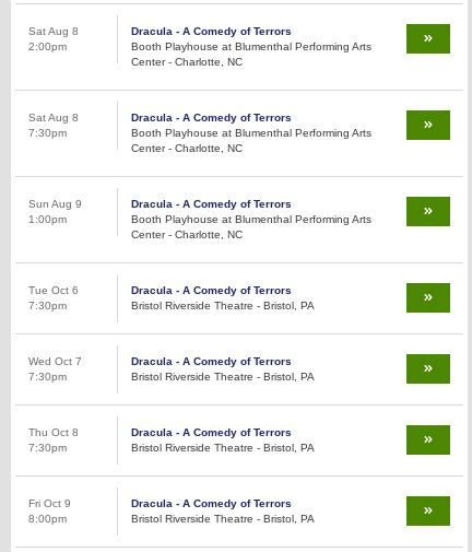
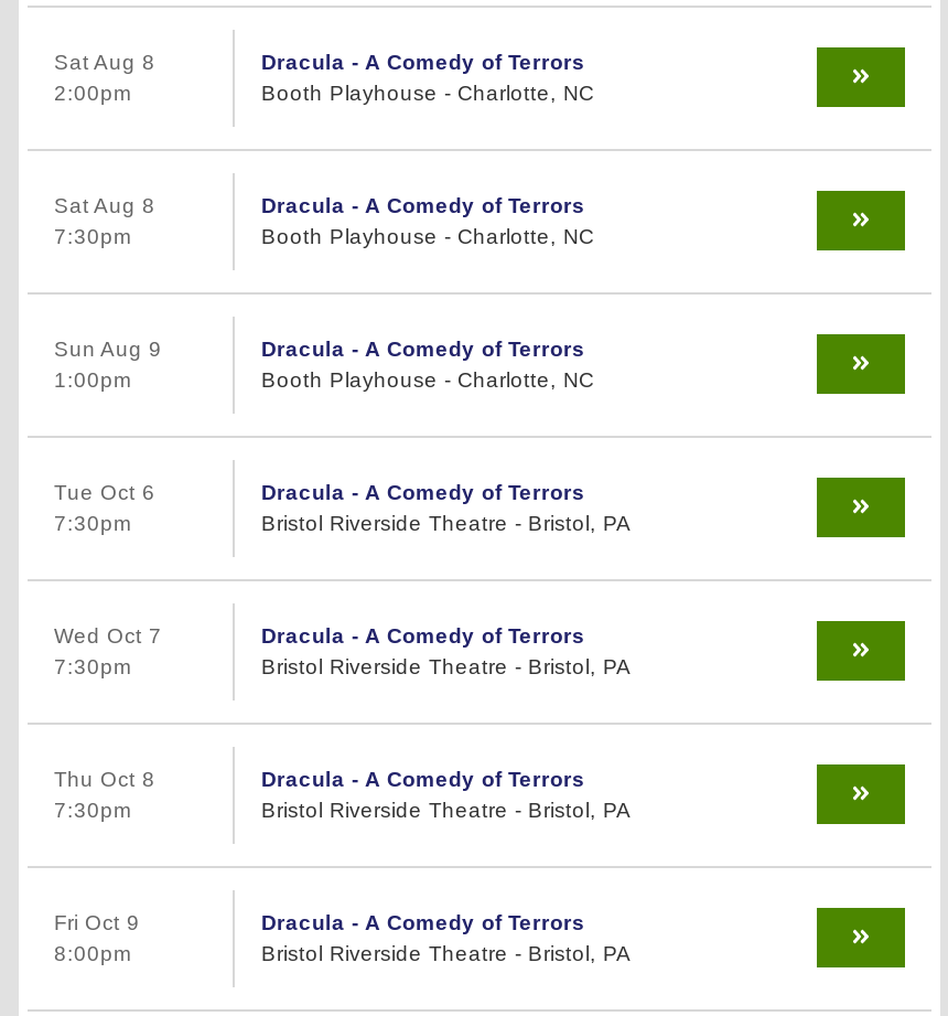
- Booth Playhouse at Blumenthal Performing Arts
- Center - Charlotte, NC
+ Booth Playhouse - Charlotte, NC

- Booth Playhouse at Blumenthal Performing Arts
- Center - Charlotte, NC
+ Booth Playhouse - Charlotte, NC

- Booth Playhouse at Blumenthal Performing Arts
- Center - Charlotte, NC
+ Booth Playhouse - Charlotte, NC
